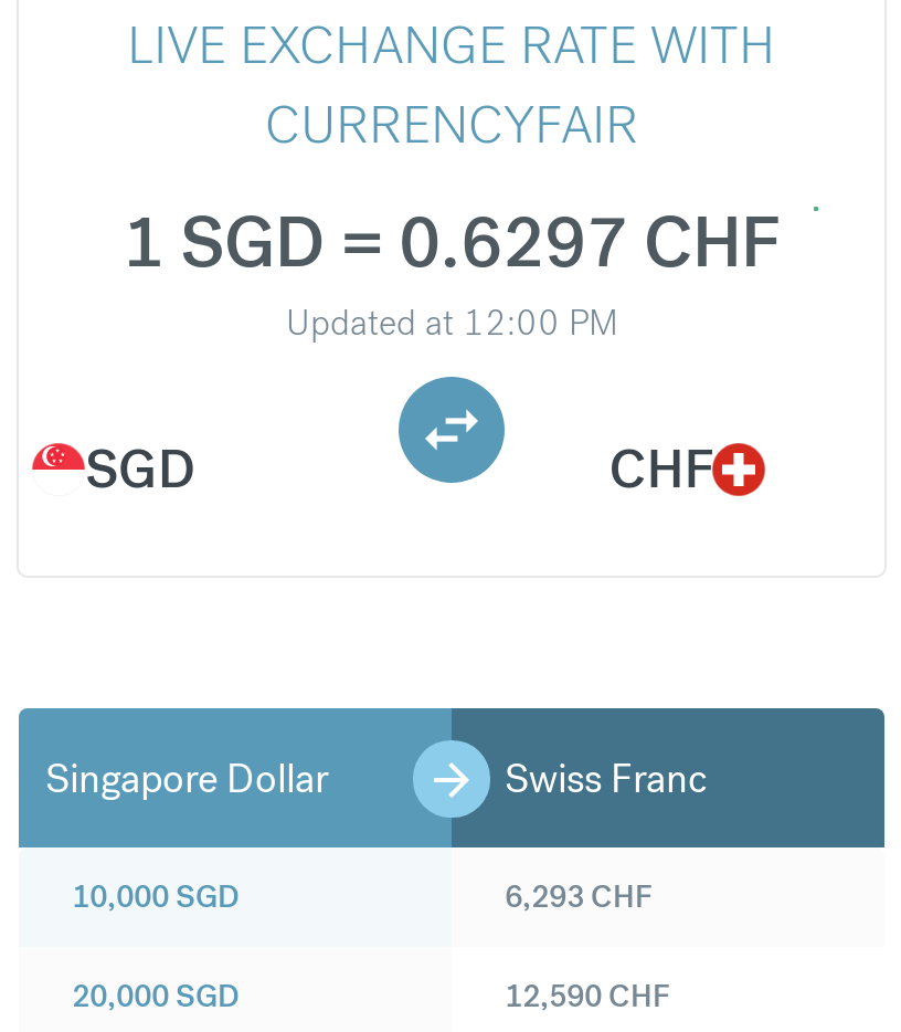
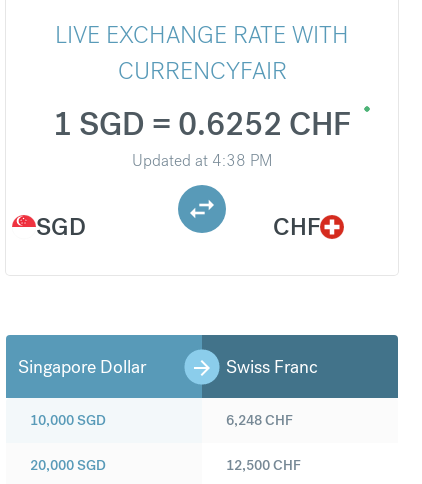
- 1 SGD = 0.6297 CHF
+ 1 SGD = 0.6252 CHF

- Updated at 12:00 PM
+ Updated at 4:38 PM

- 6,293 CHF
+ 6,248 CHF

- 12,590 CHF
+ 12,500 CHF
